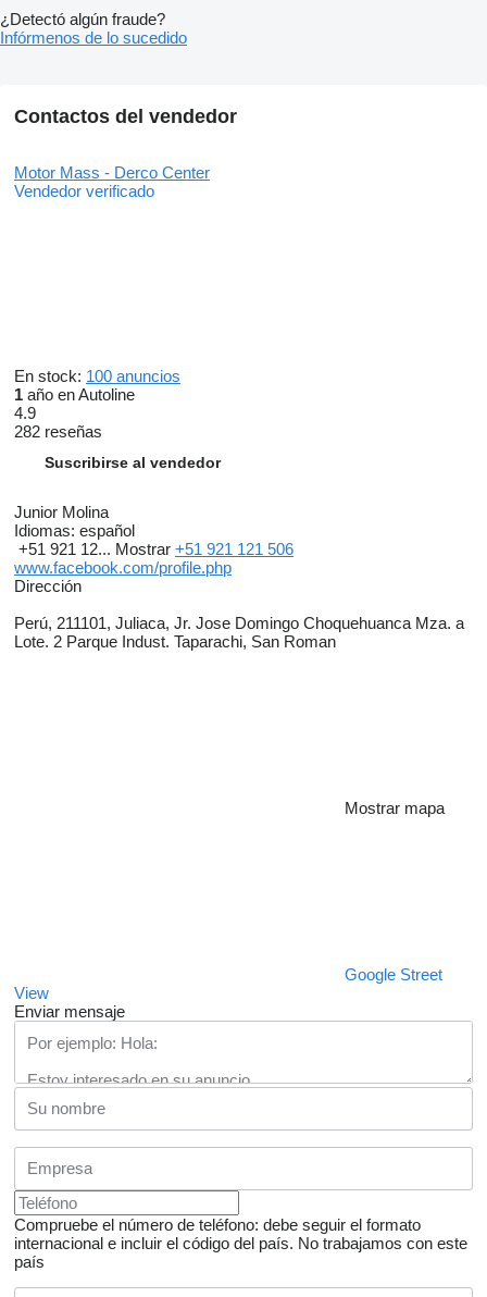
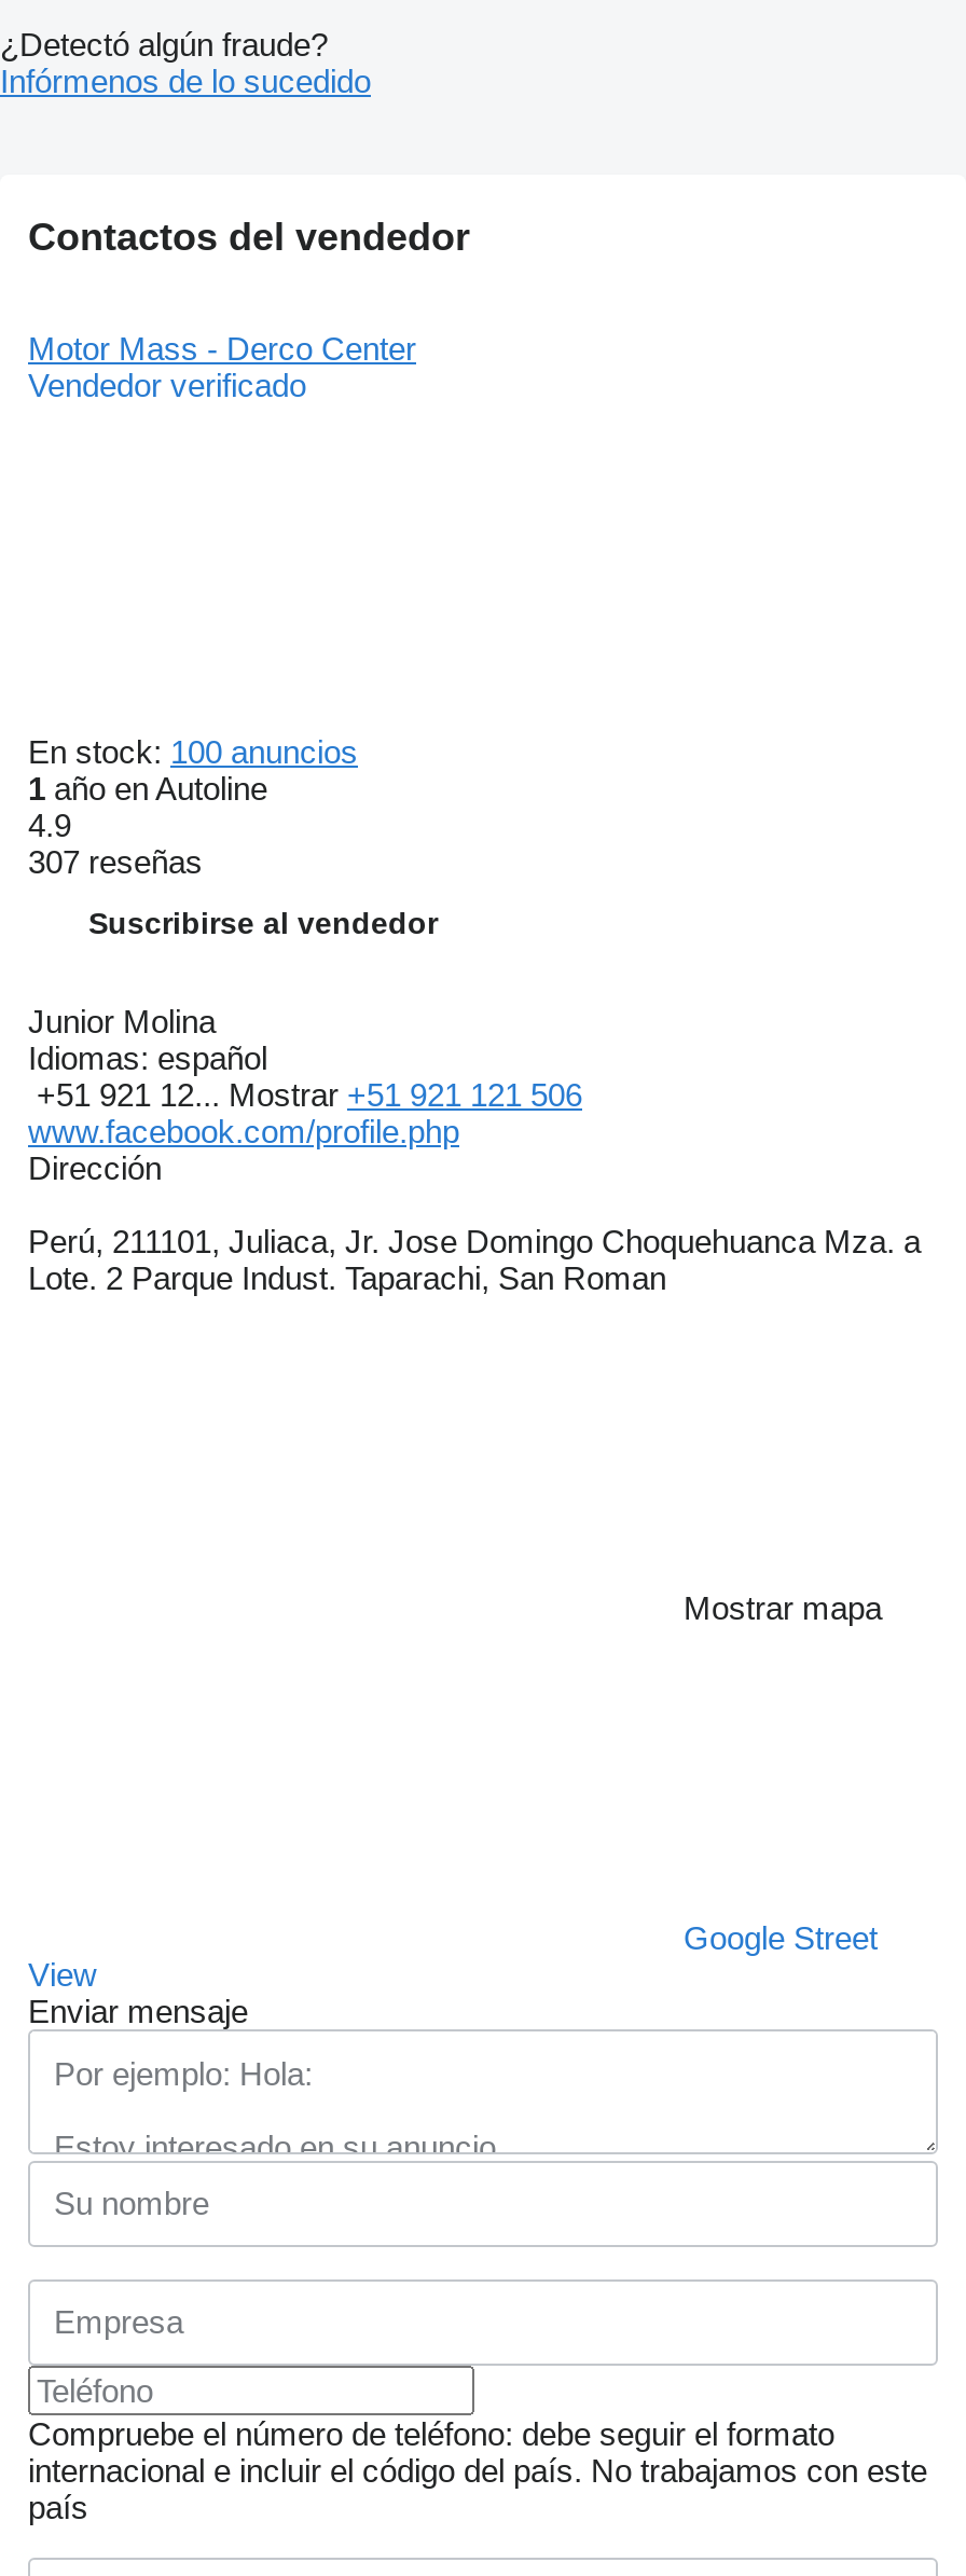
- 282 reseñas
+ 307 reseñas
